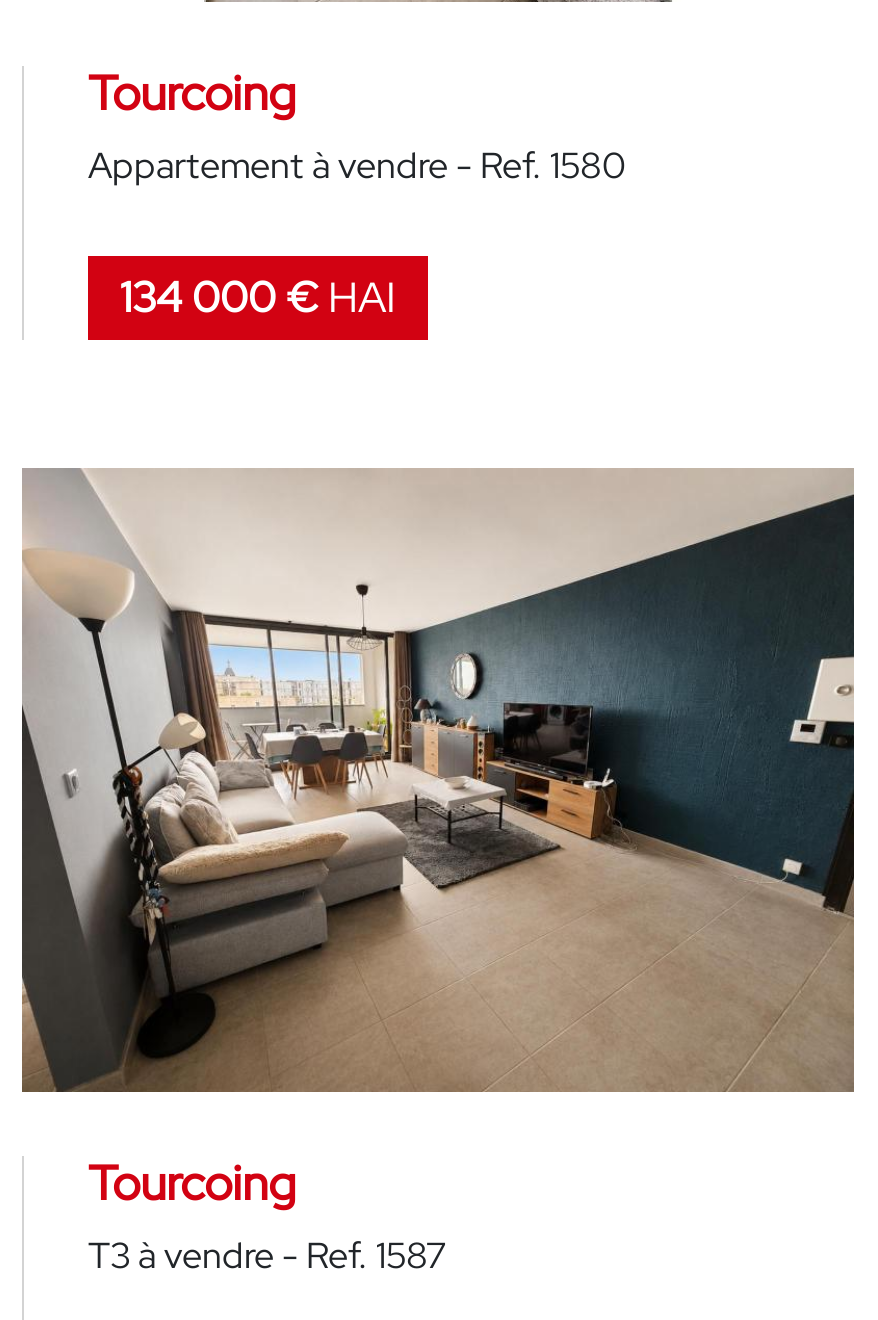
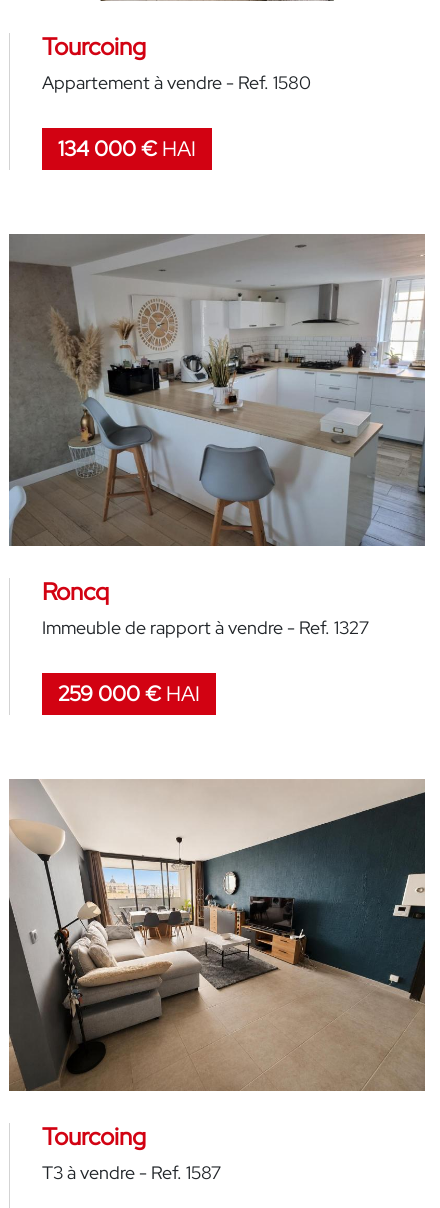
+ [image]
+ Roncq
+ Immeuble de rapport à vendre - Ref. 1327
+ 259 000 €HAI
